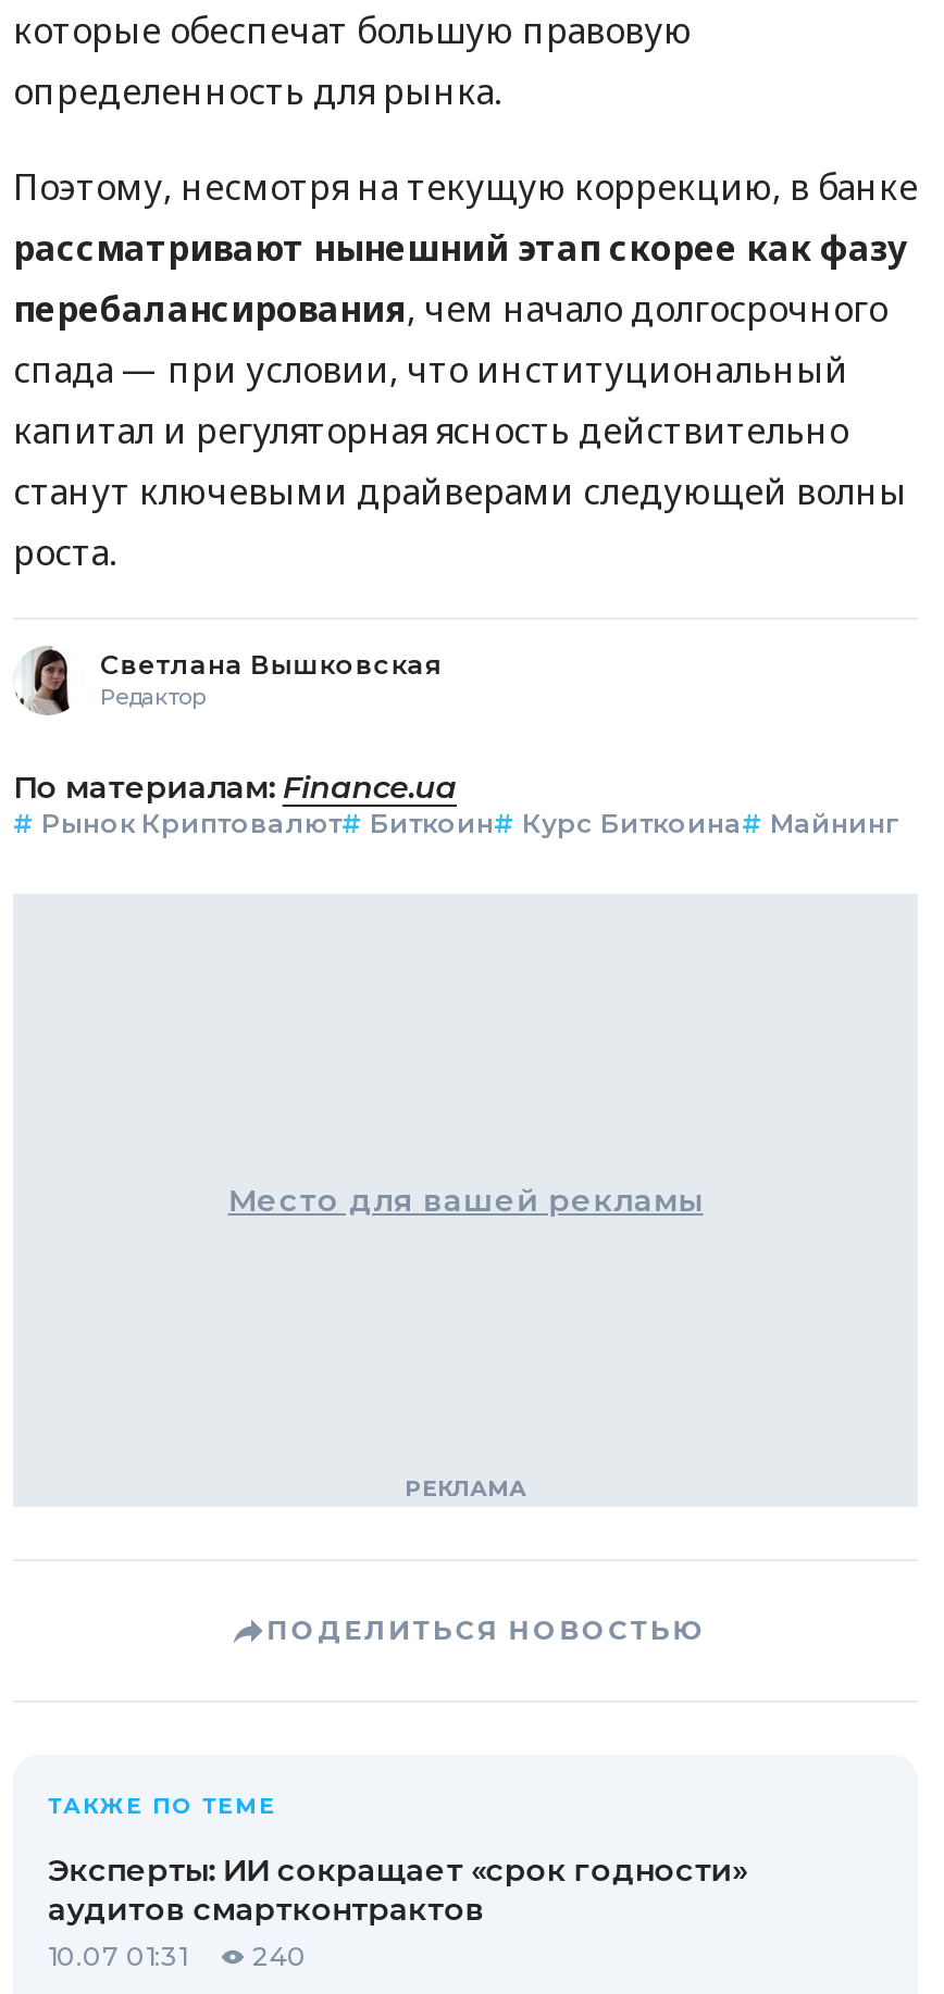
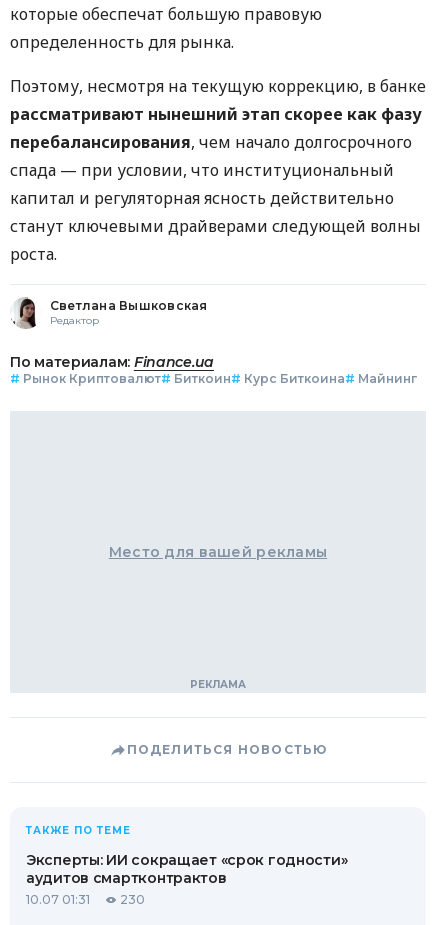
- 10.07 01:31 240
+ 10.07 01:31 230
